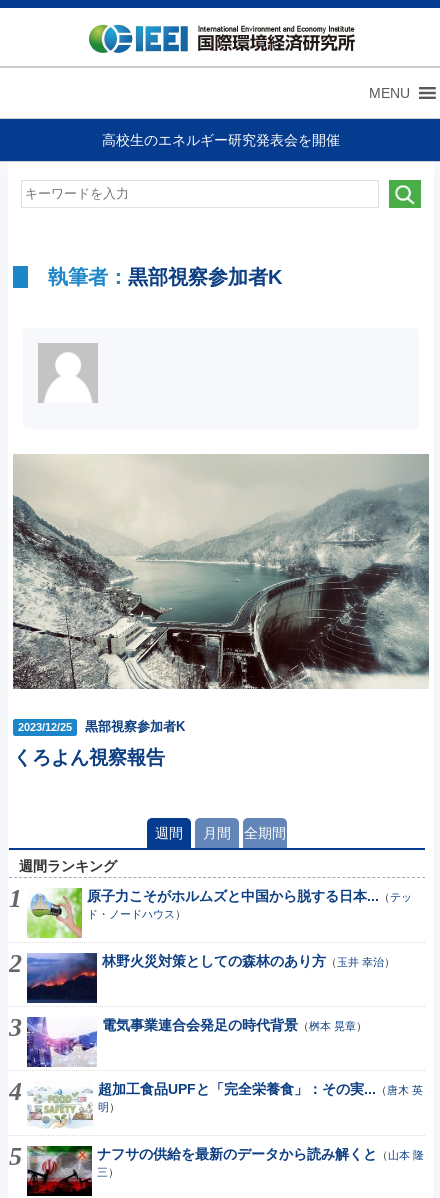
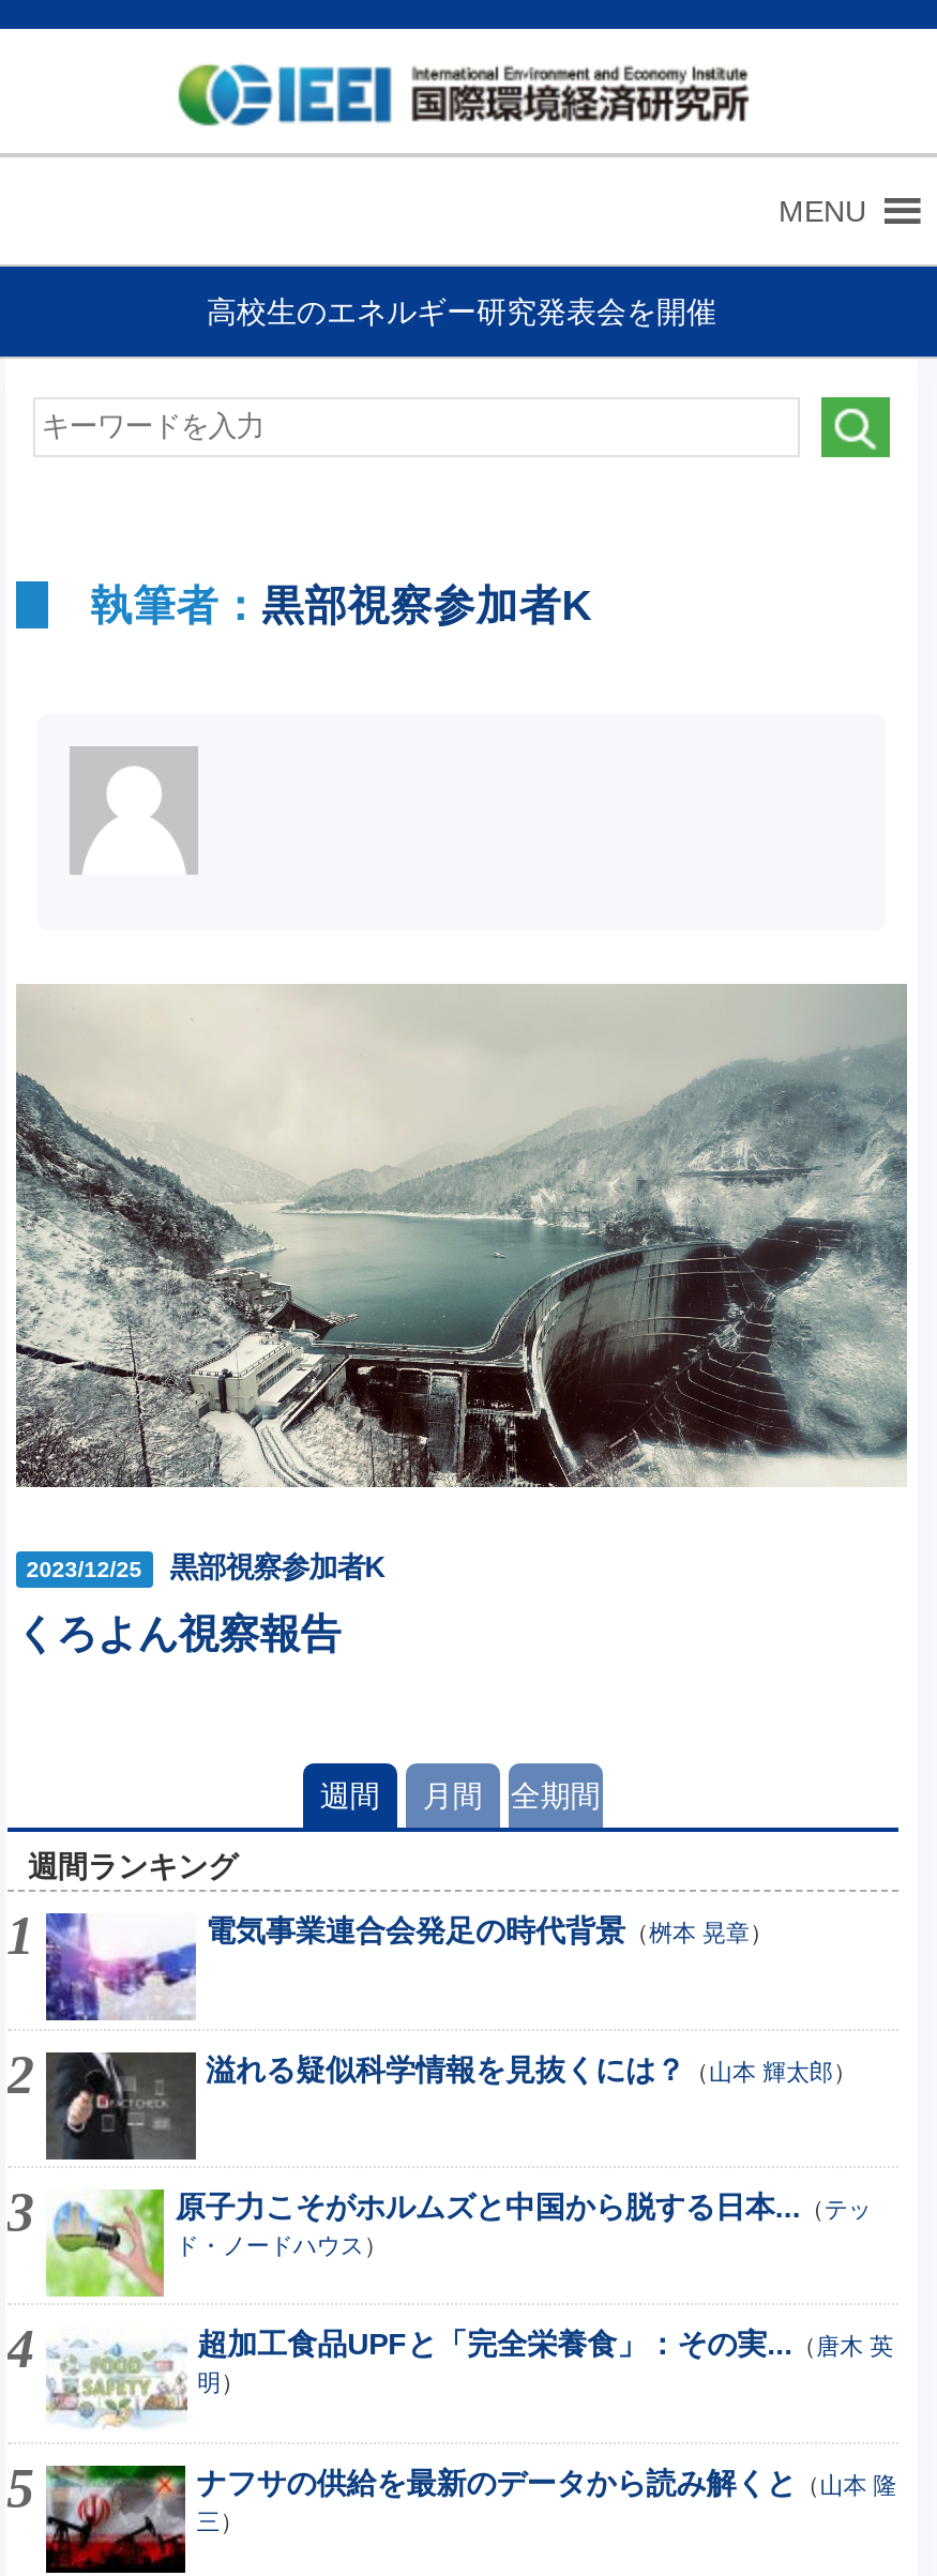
+ 溢れる疑似科学情報を見抜くには？（山本 輝太郎）

moved down: [image] | 原子力こそがホルムズと中国から脱する日本...（テッ | ド・ノードハウス）

- [image]
+ [image]

- 林野火災対策としての森林のあり方（玉井 幸治）

moved up: [image] | 電気事業連合会発足の時代背景（桝本 晃章）
